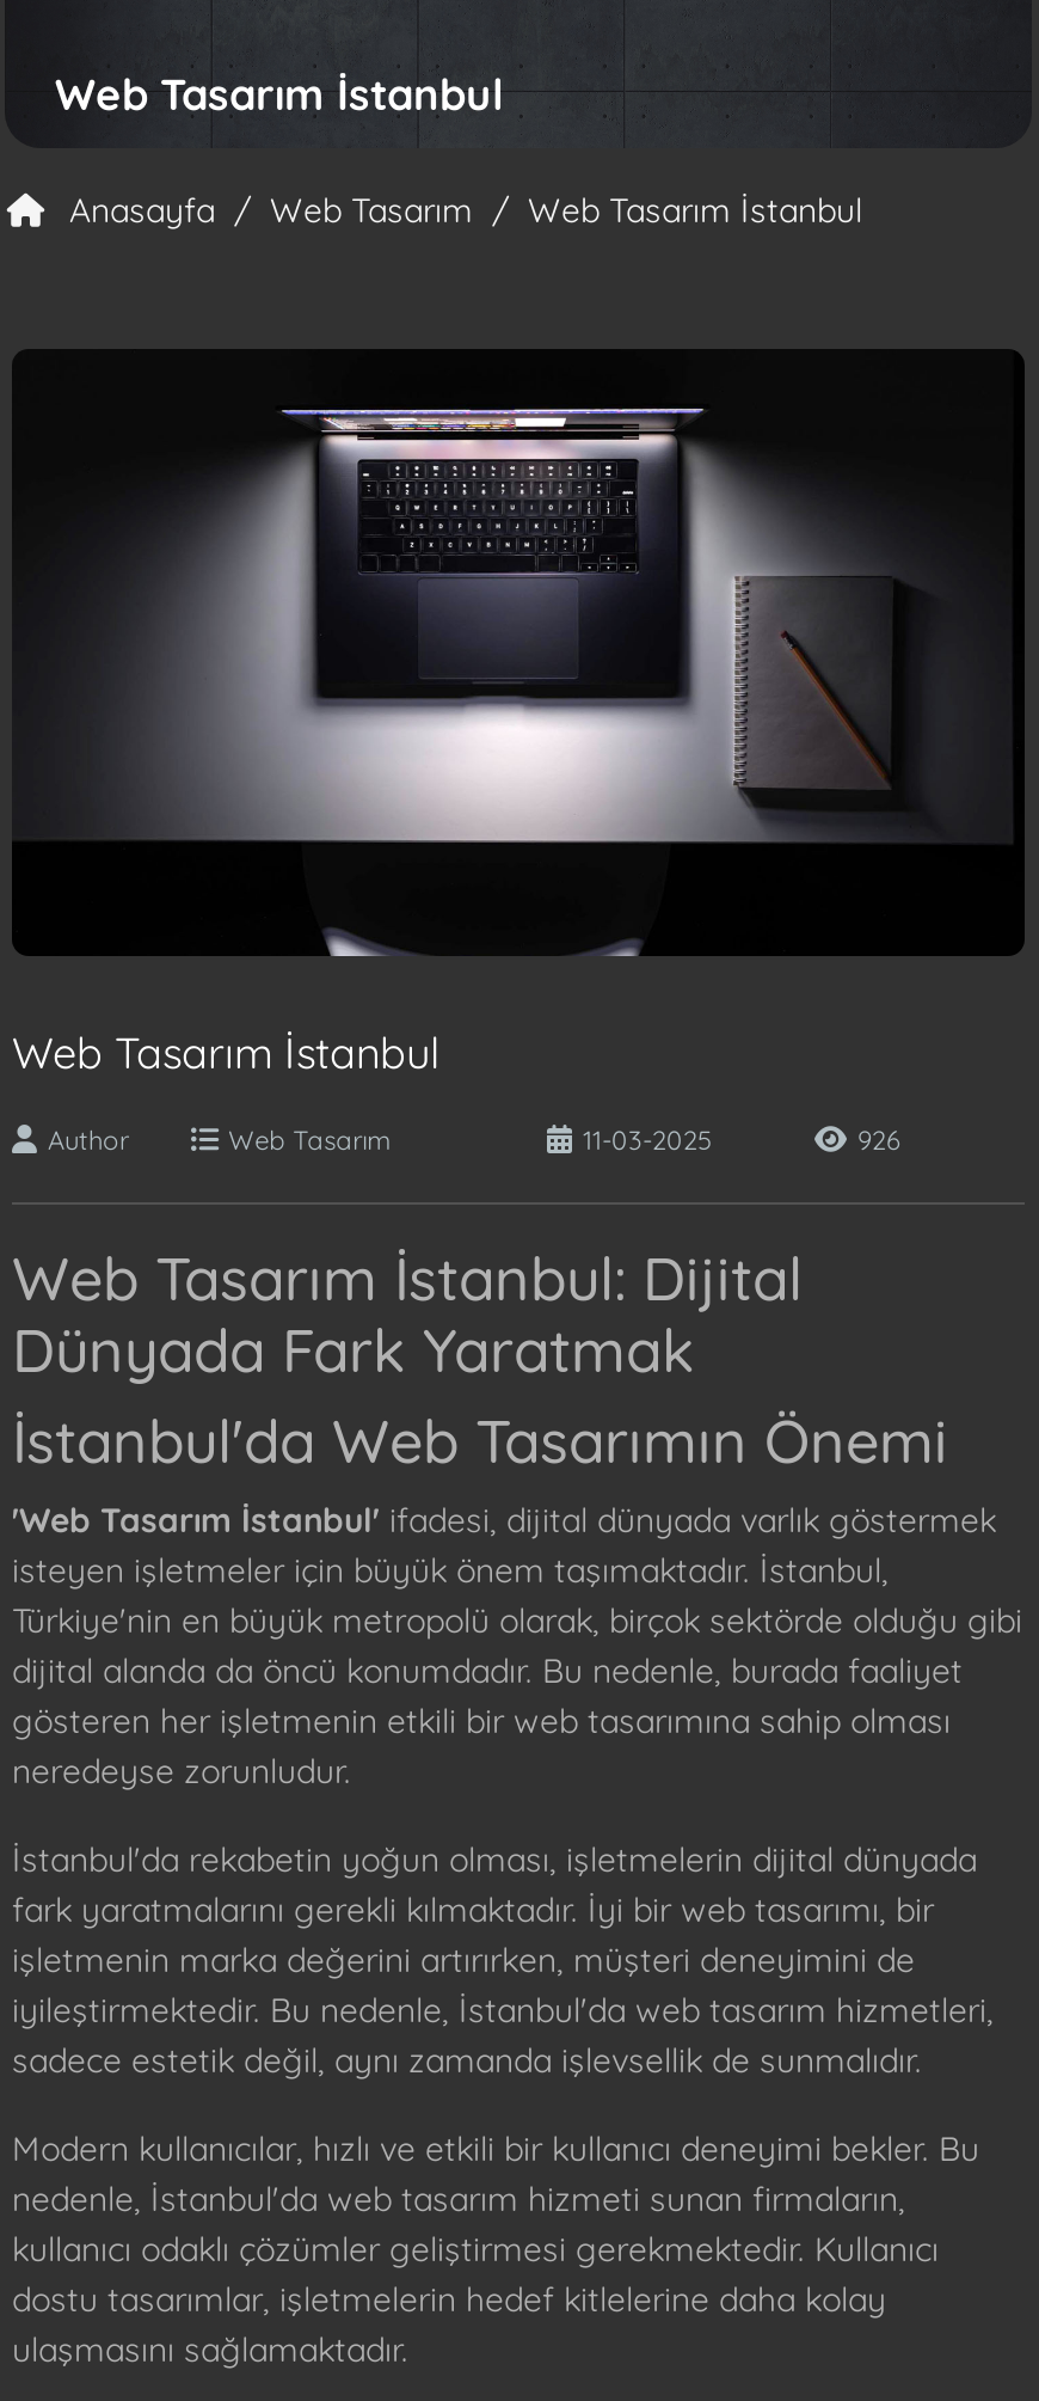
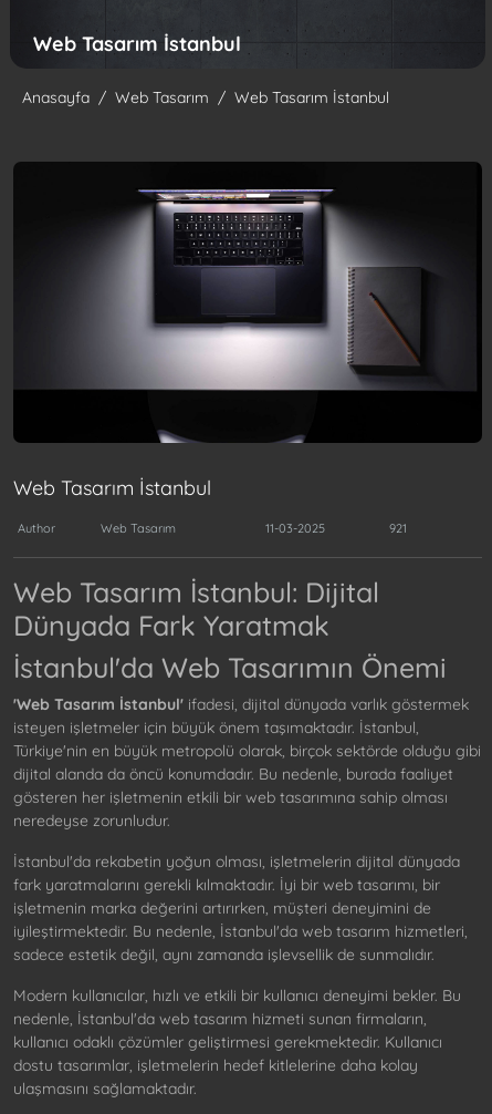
- 926
+ 921
